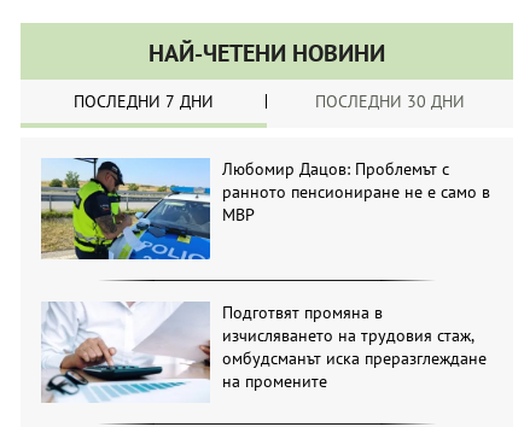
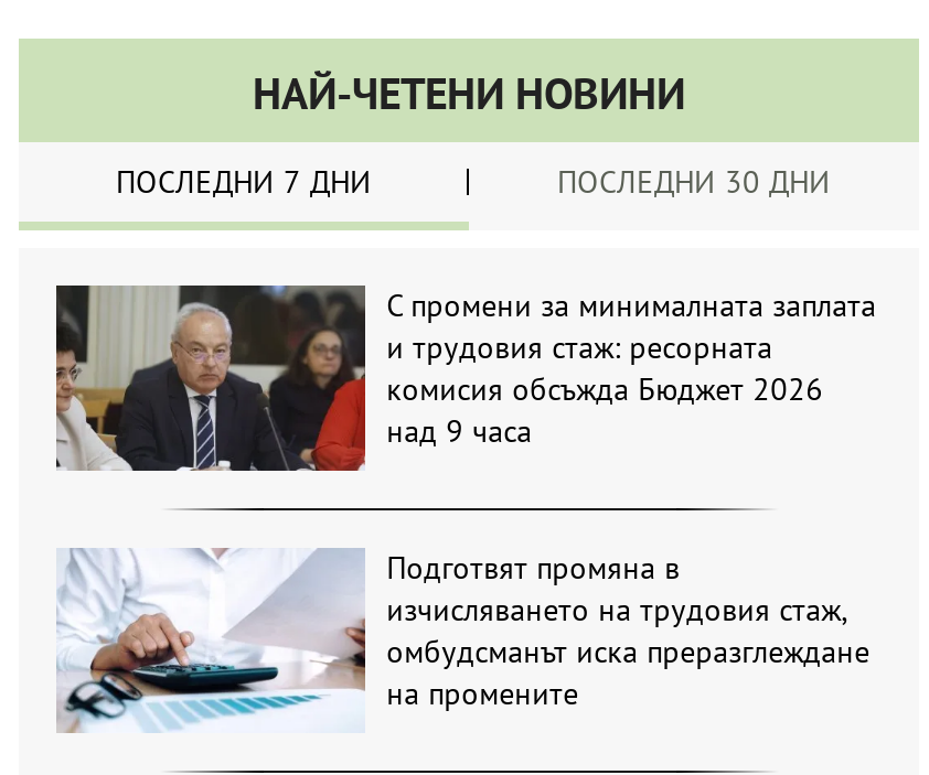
- [image]
- Любомир Дацов: Проблемът с
- ранното пенсиониране не е само в
- МВР
+ [image]
+ С промени за минималната заплата
+ и трудовия стаж: ресорната
+ комисия обсъжда Бюджет 2026
+ над 9 часа
